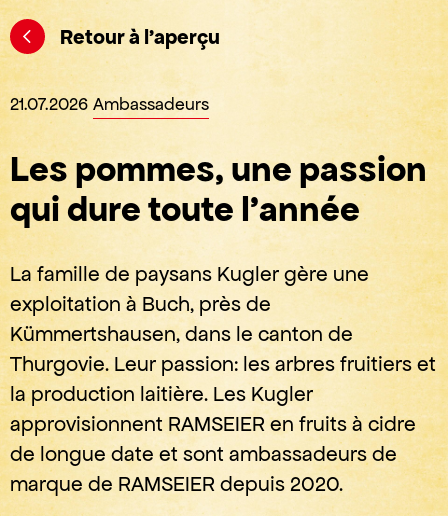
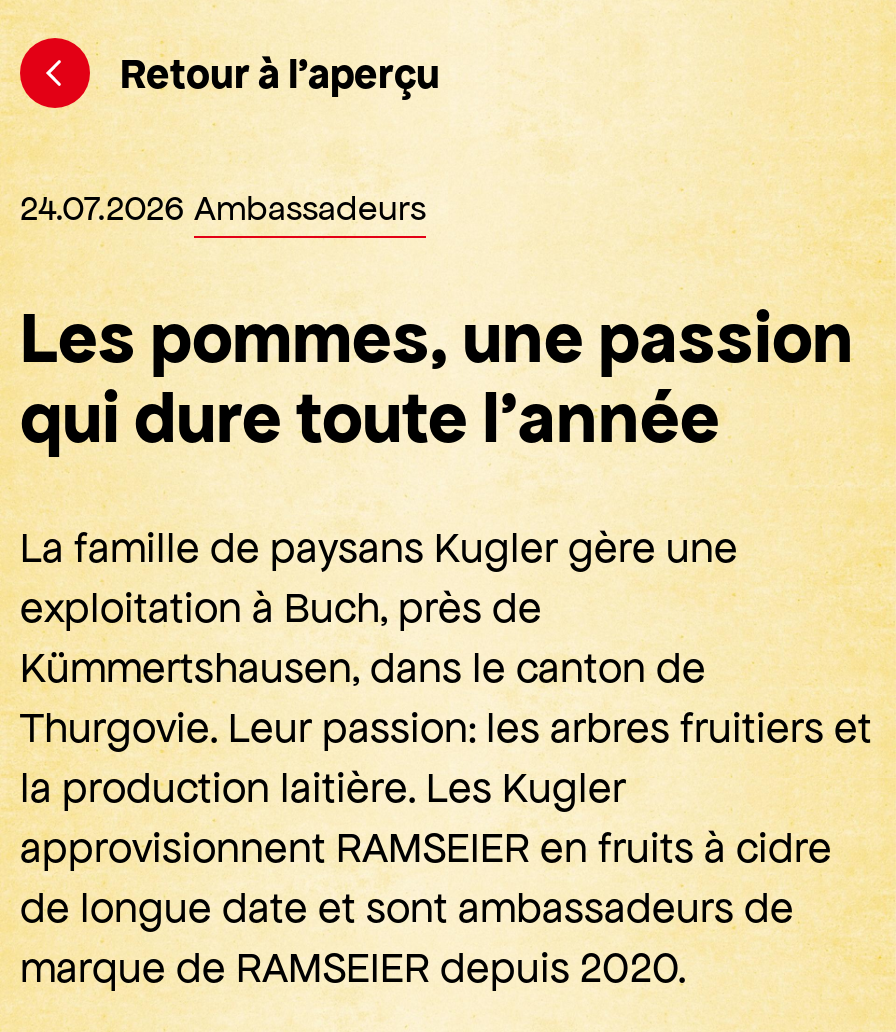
- 21.07.2026 Ambassadeurs
+ 24.07.2026 Ambassadeurs
